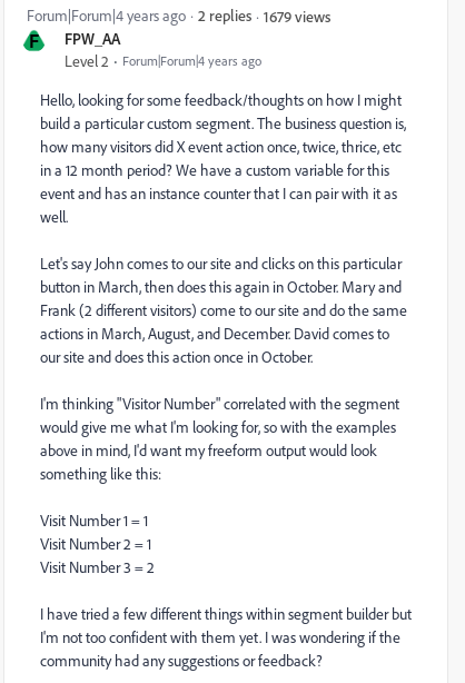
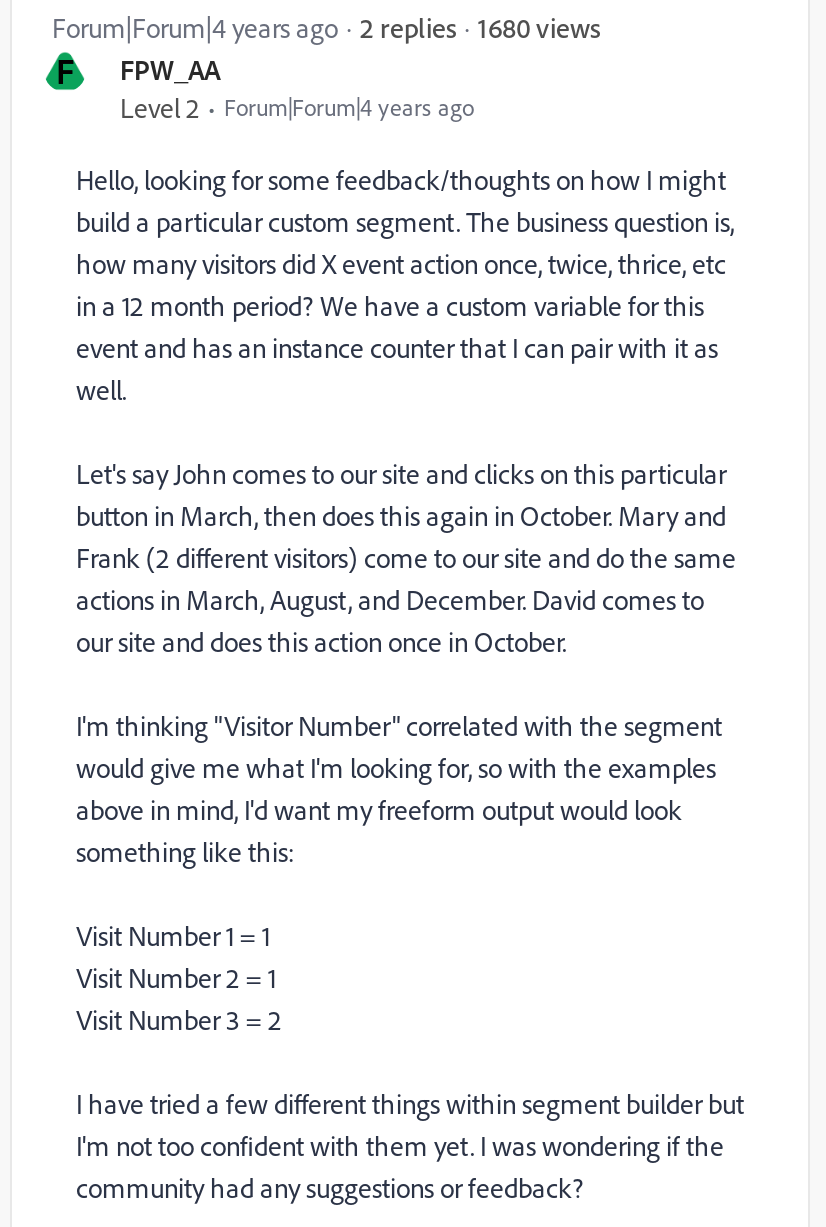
- 1679 views
+ 1680 views
